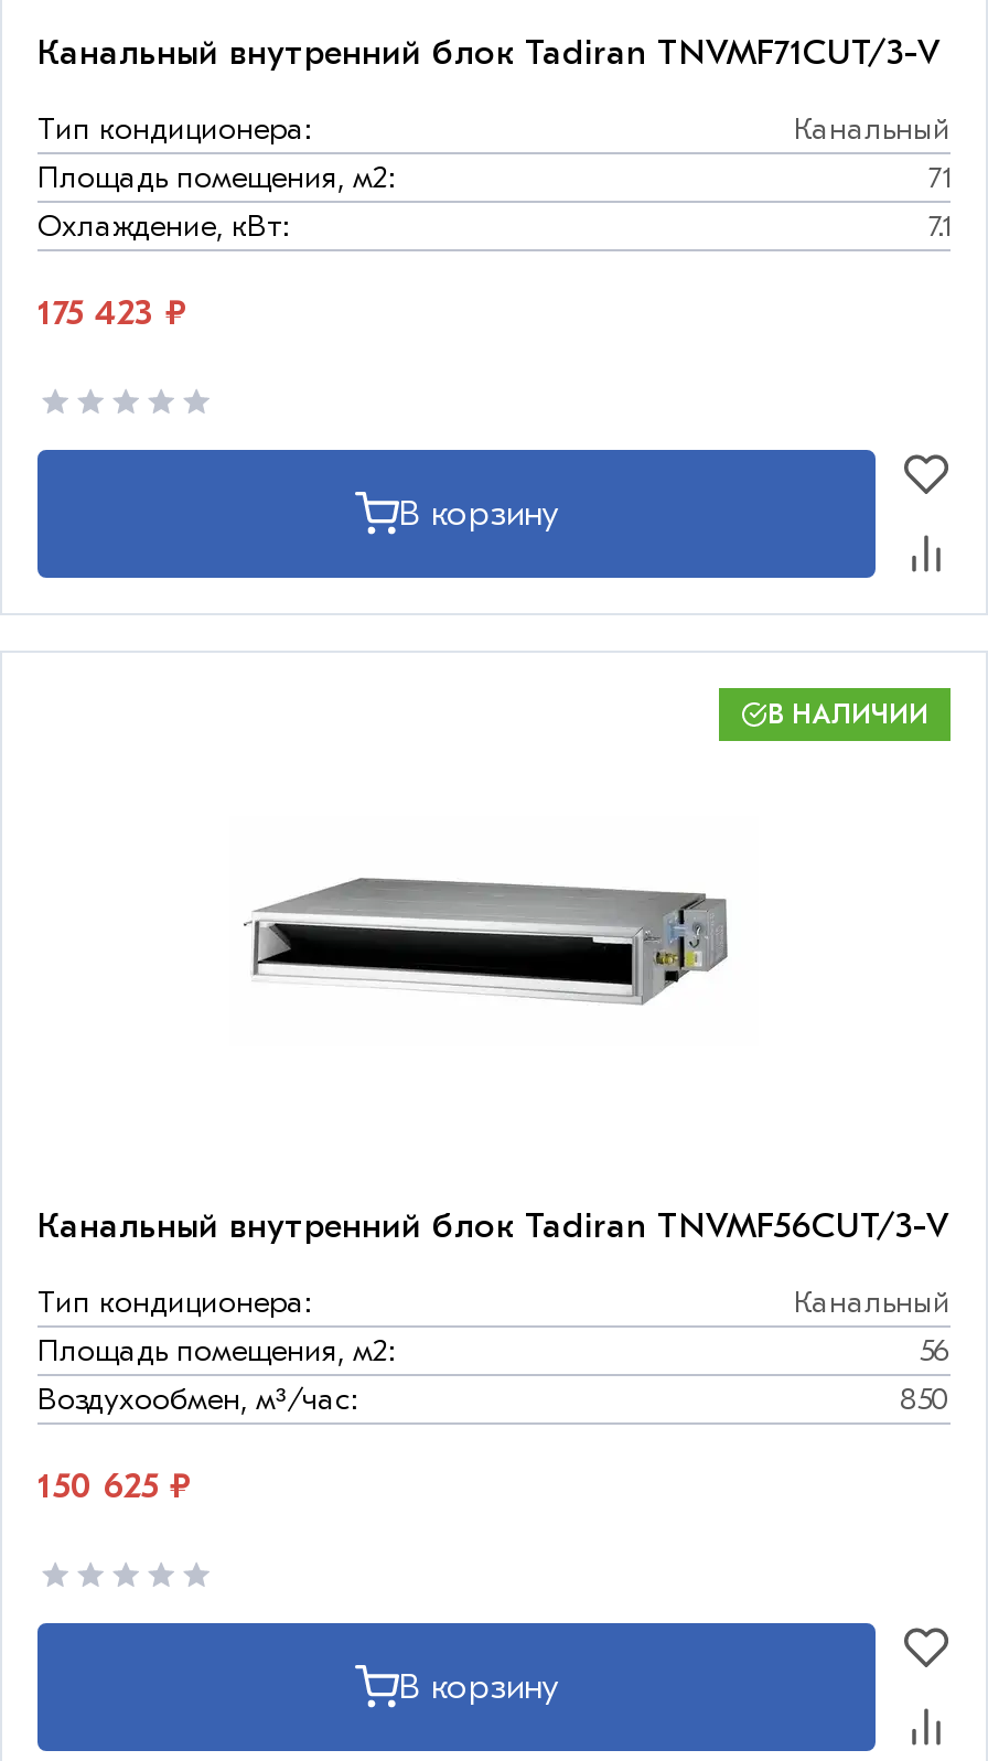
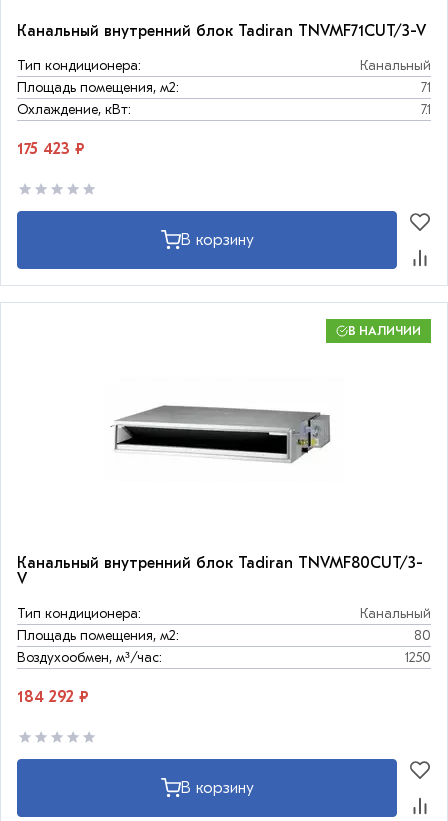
- Канальный внутренний блок Tadiran TNVMF56CUT/3-V
+ Канальный внутренний блок Tadiran TNVMF80CUT/3-
+ V

- 56
+ 80

- 850
+ 1250

- 150 625 ₽
+ 184 292 ₽
